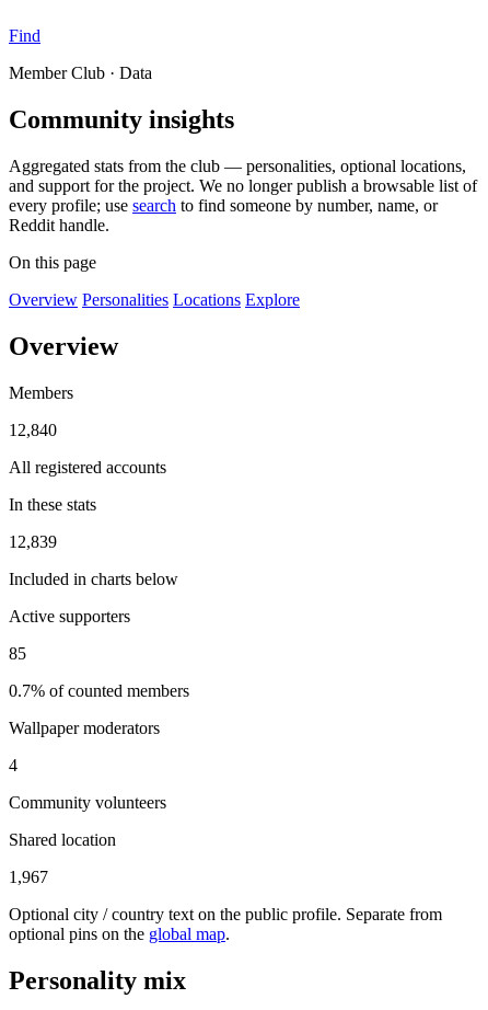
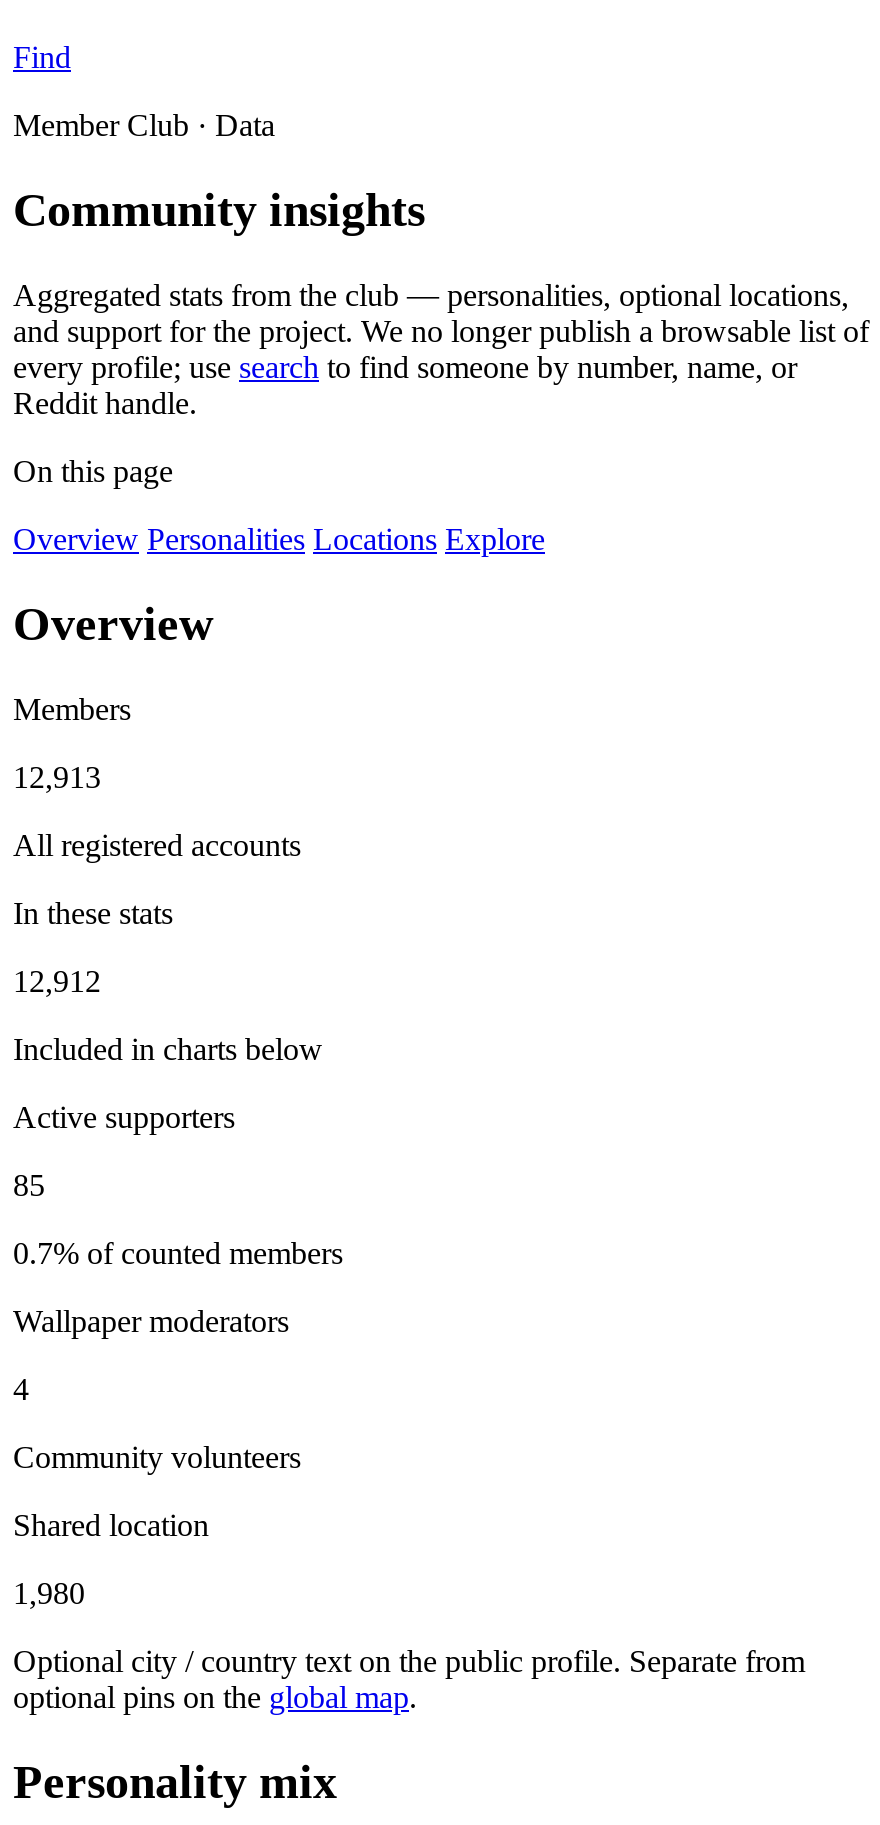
- 12,840
+ 12,913

- 12,839
+ 12,912

- 1,967
+ 1,980
